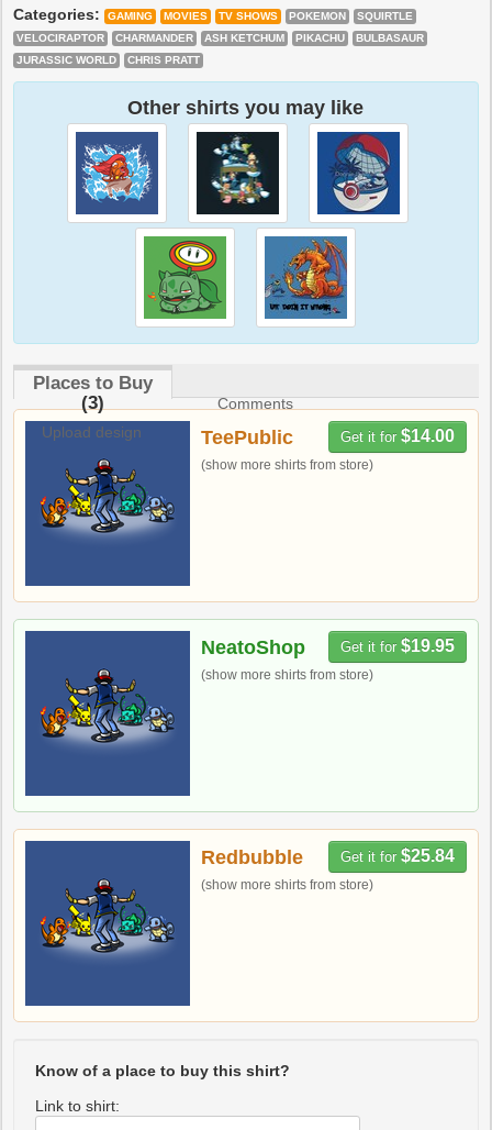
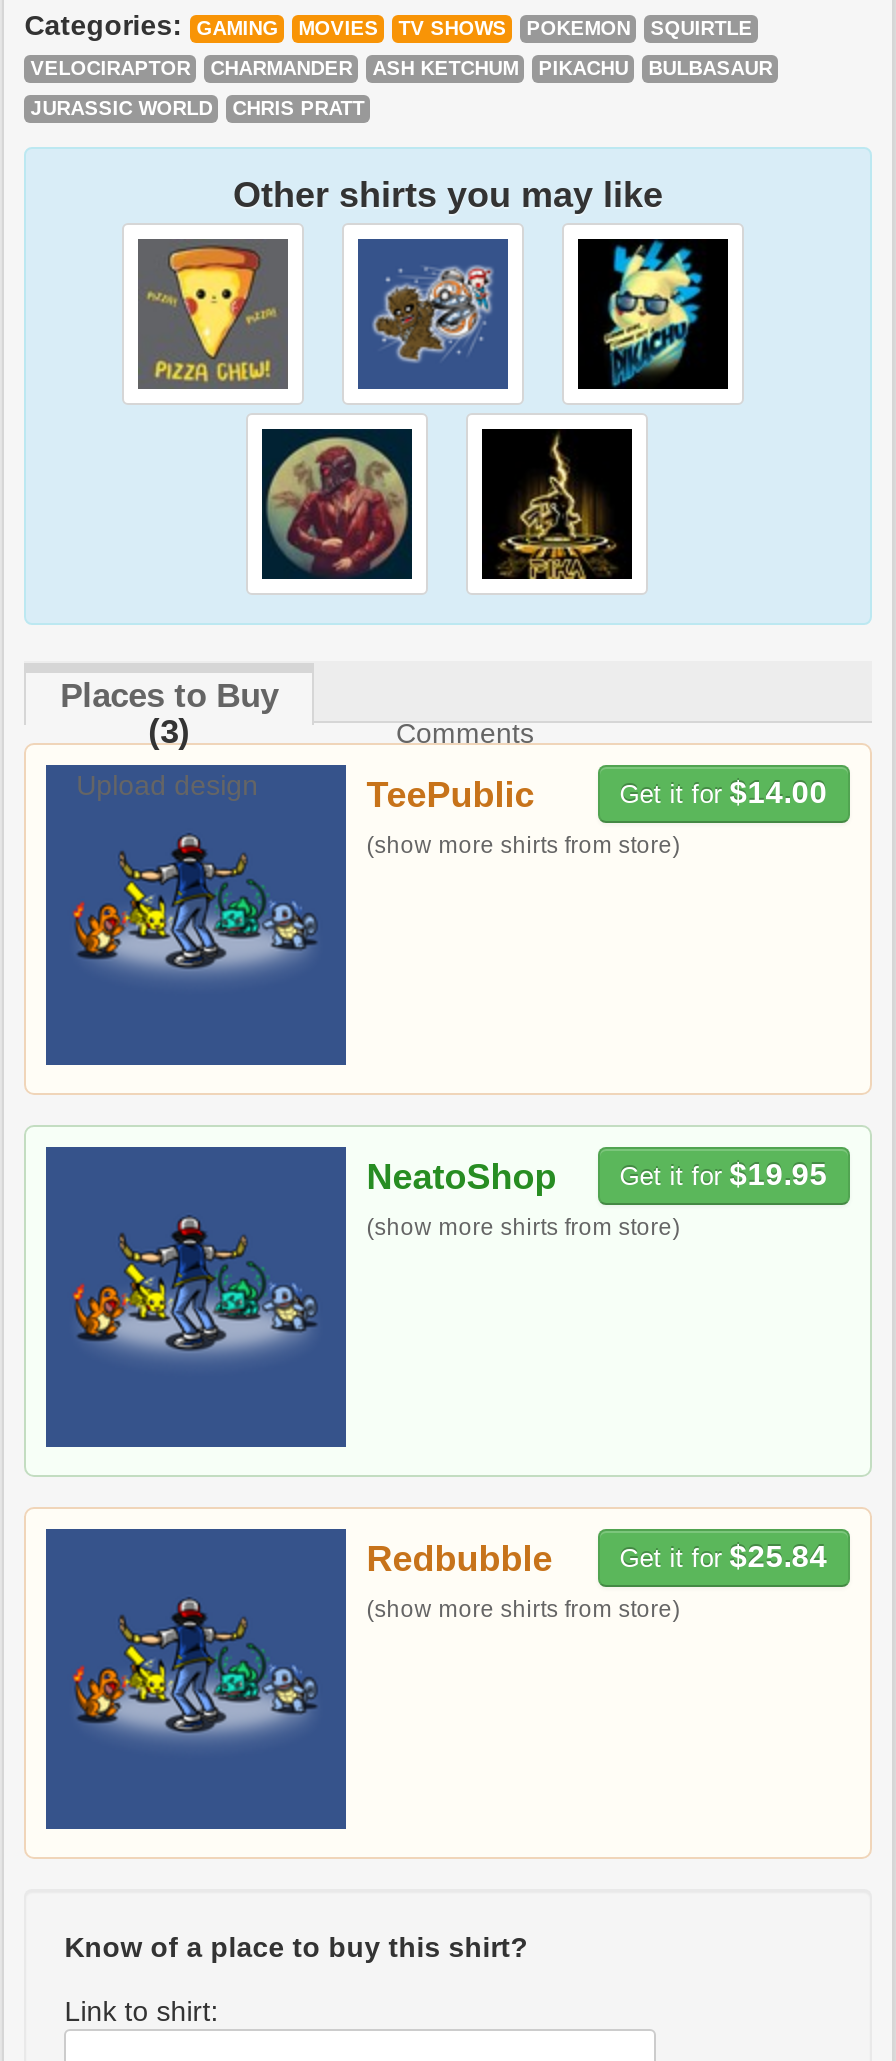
- [image]
+ [image]

- [image]
+ [image]

- [image]
+ [image]

- [image]
+ [image]

- [image]
+ [image]
